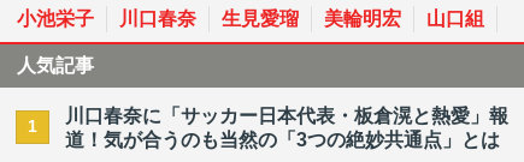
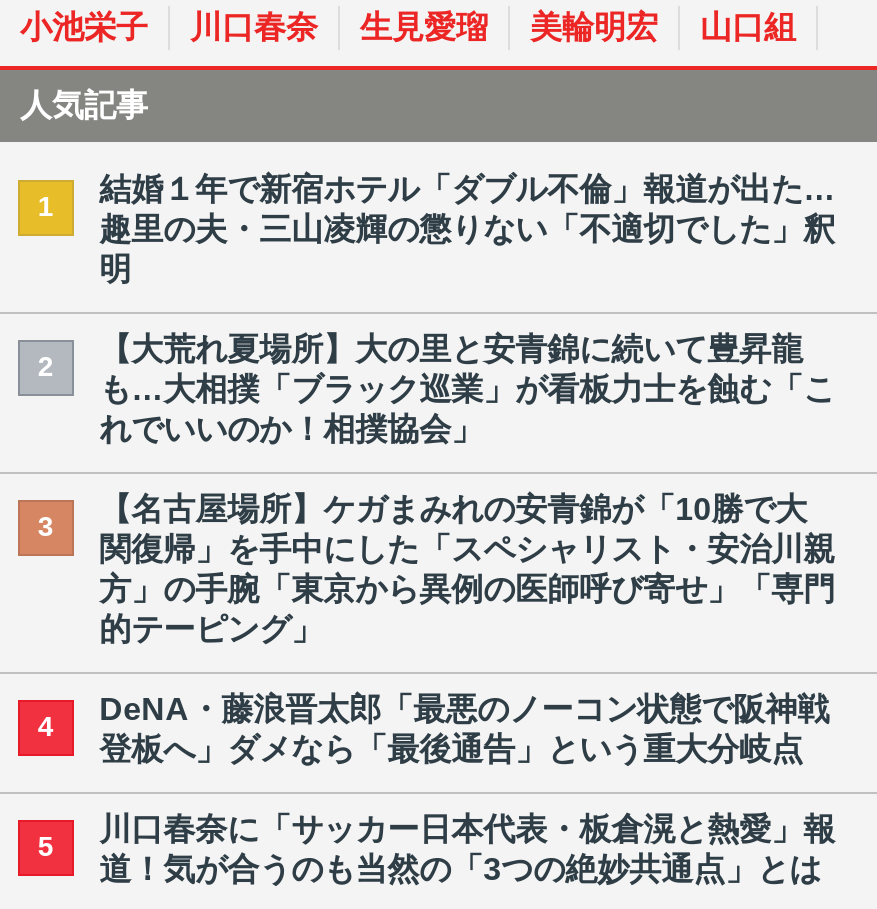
+ 結婚１年で新宿ホテル「ダブル不倫」報道が出た…
+ 趣里の夫・三山凌輝の懲りない「不適切でした」釈
+ 明
+ 2

+ 【大荒れ夏場所】大の里と安青錦に続いて豊昇龍
+ も…大相撲「ブラック巡業」が看板力士を蝕む「こ
+ れでいいのか！相撲協会」
+ 3

+ 【名古屋場所】ケガまみれの安青錦が「10勝で大
+ 関復帰」を手中にした「スペシャリスト・安治川親
+ 方」の手腕「東京から異例の医師呼び寄せ」「専門
+ 的テーピング」
+ 4

+ DeNA・藤浪晋太郎「最悪のノーコン状態で阪神戦
+ 登板へ」ダメなら「最後通告」という重大分岐点
+ 5
